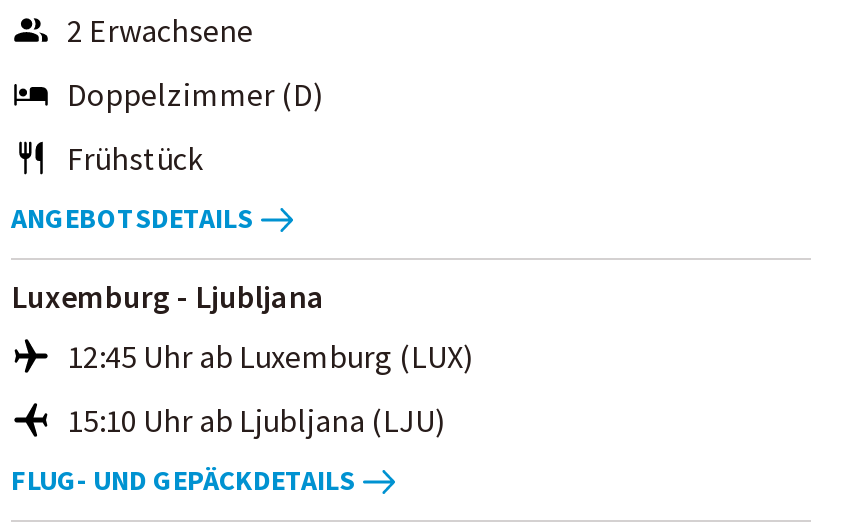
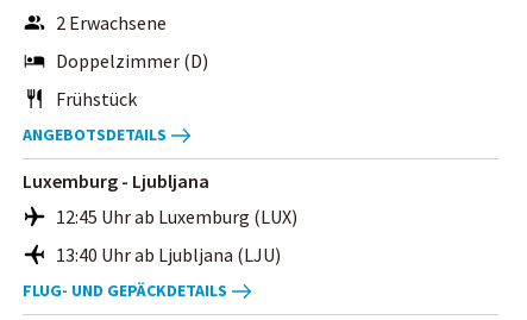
- 15:10 Uhr ab Ljubljana (LJU)
+ 13:40 Uhr ab Ljubljana (LJU)
